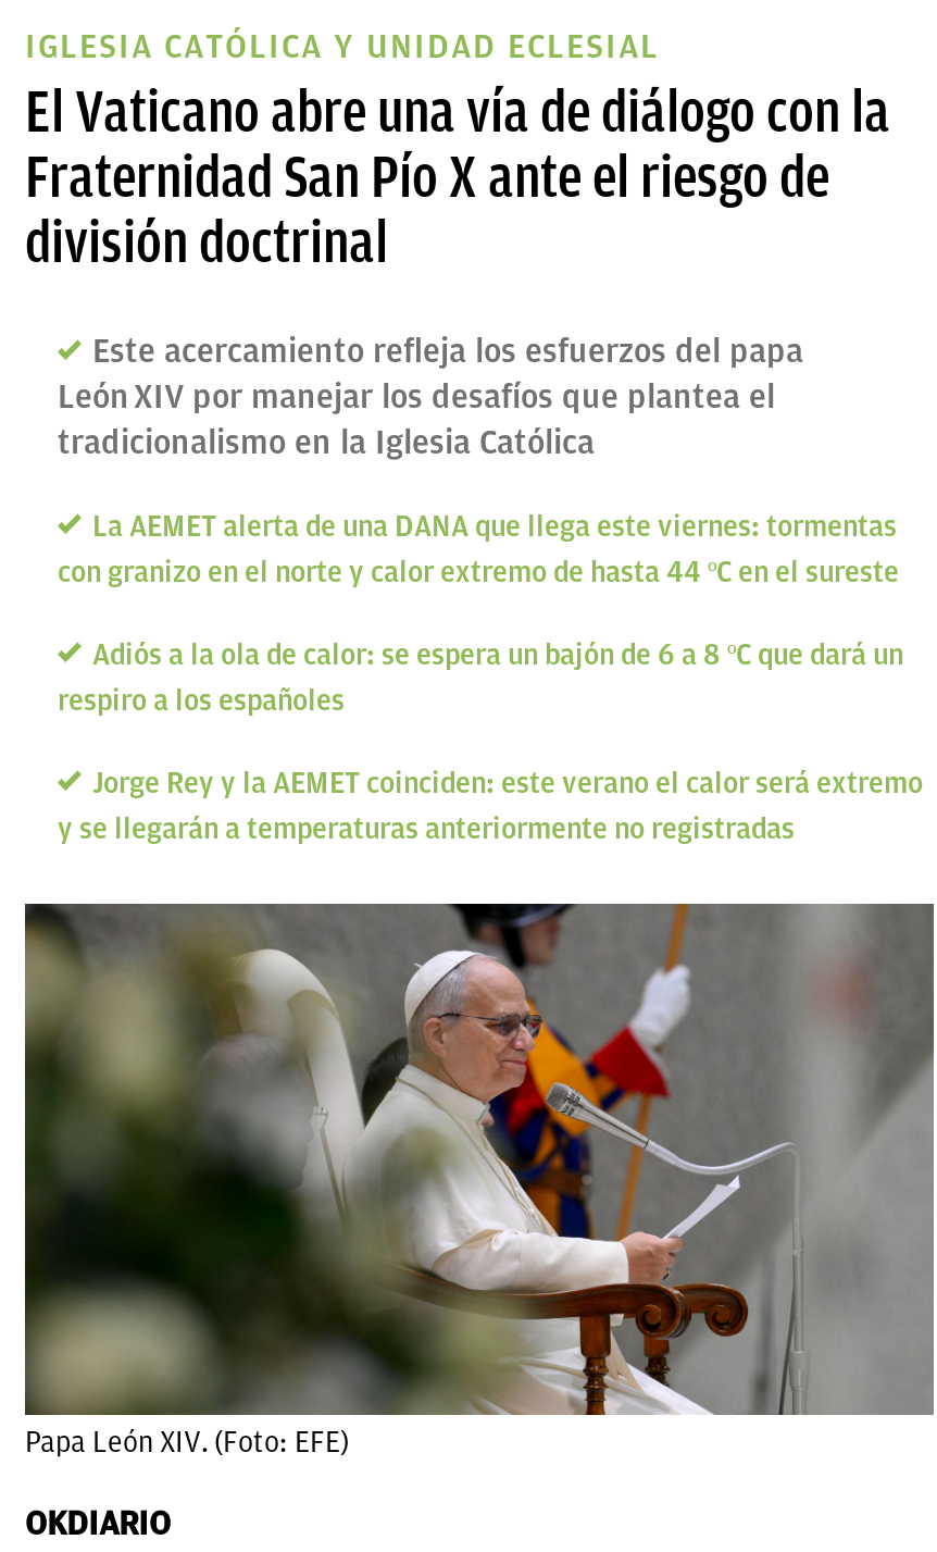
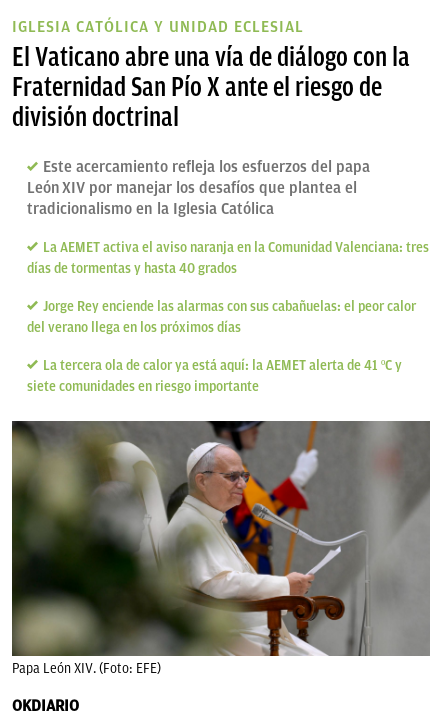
- La AEMET alerta de una DANA que llega este viernes: tormentas
- con granizo en el norte y calor extremo de hasta 44 ºC en el sureste
+ La AEMET activa el aviso naranja en la Comunidad Valenciana: tres
+ días de tormentas y hasta 40 grados

- Adiós a la ola de calor: se espera un bajón de 6 a 8 ºC que dará un
- respiro a los españoles
+ Jorge Rey enciende las alarmas con sus cabañuelas: el peor calor
+ del verano llega en los próximos días

- Jorge Rey y la AEMET coinciden: este verano el calor será extremo
- y se llegarán a temperaturas anteriormente no registradas
+ La tercera ola de calor ya está aquí: la AEMET alerta de 41 ºC y
+ siete comunidades en riesgo importante
